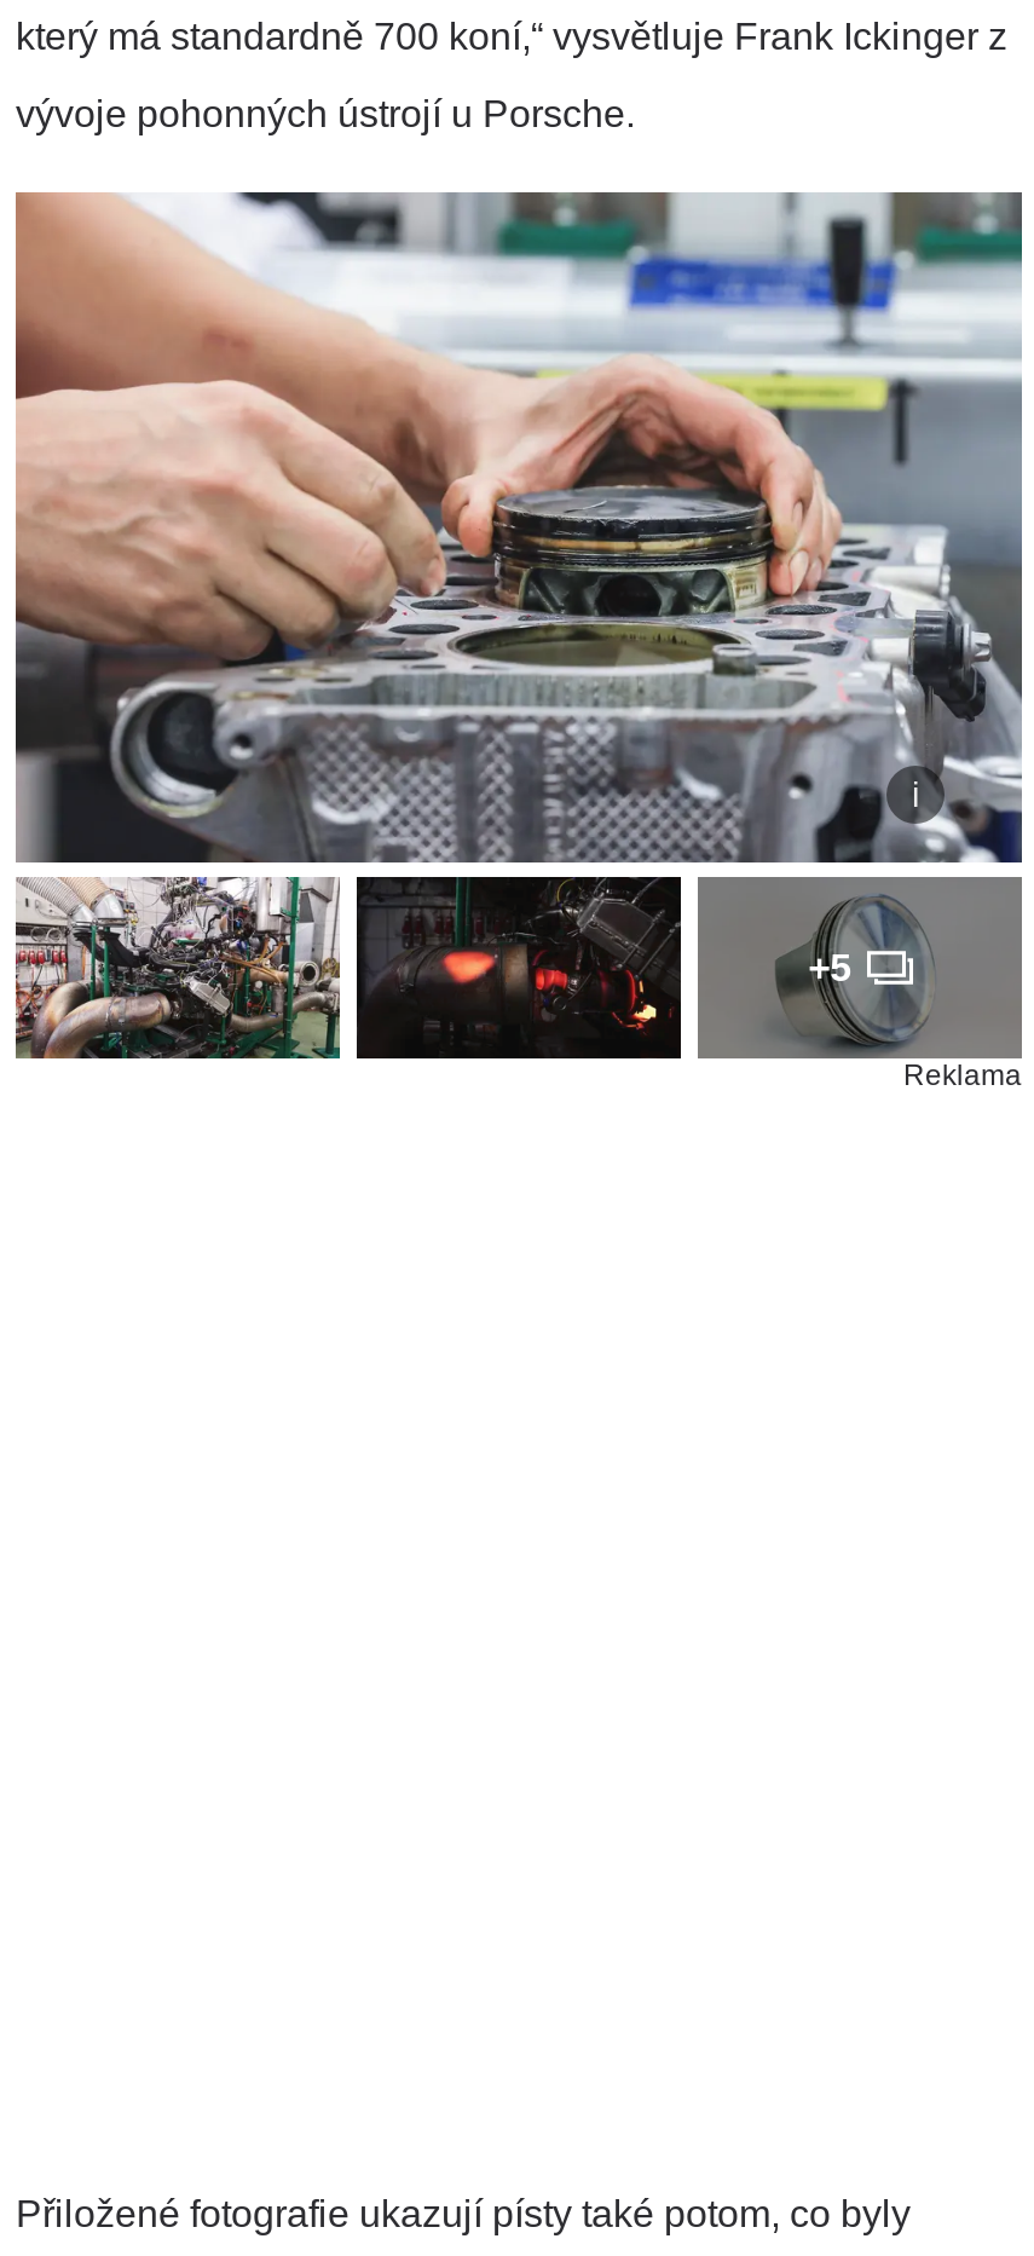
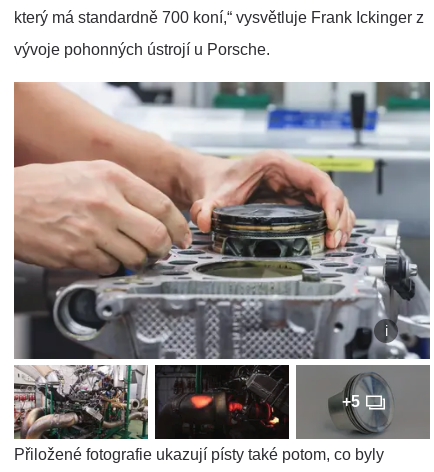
- Reklama
